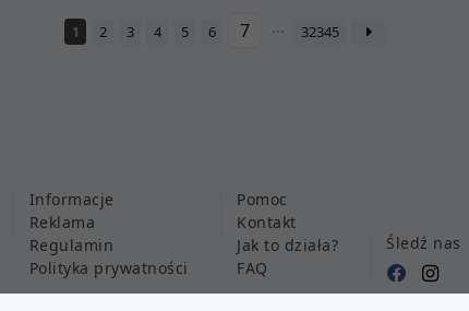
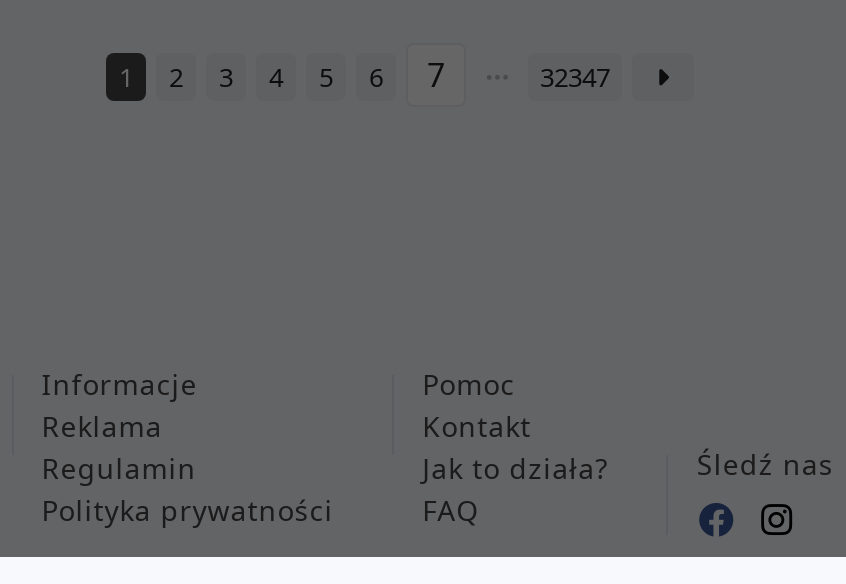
- 32345
+ 32347
